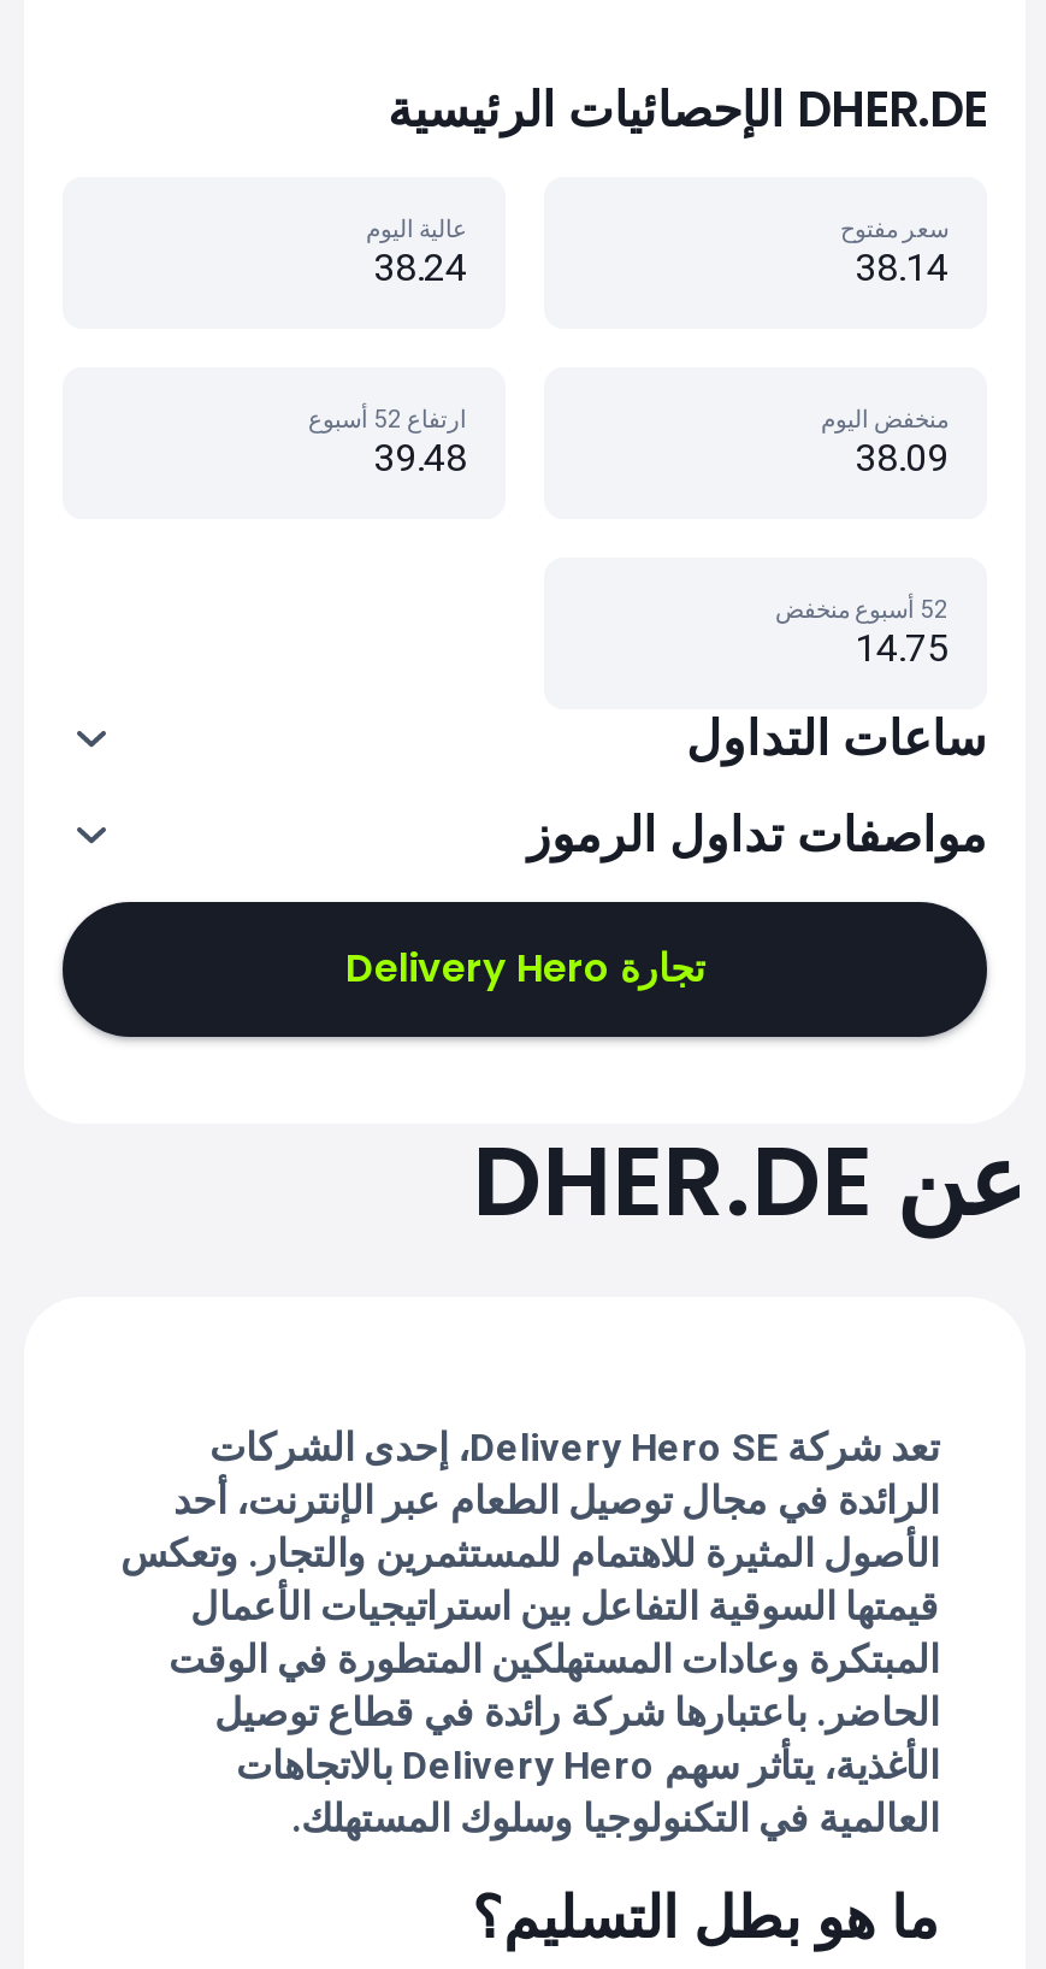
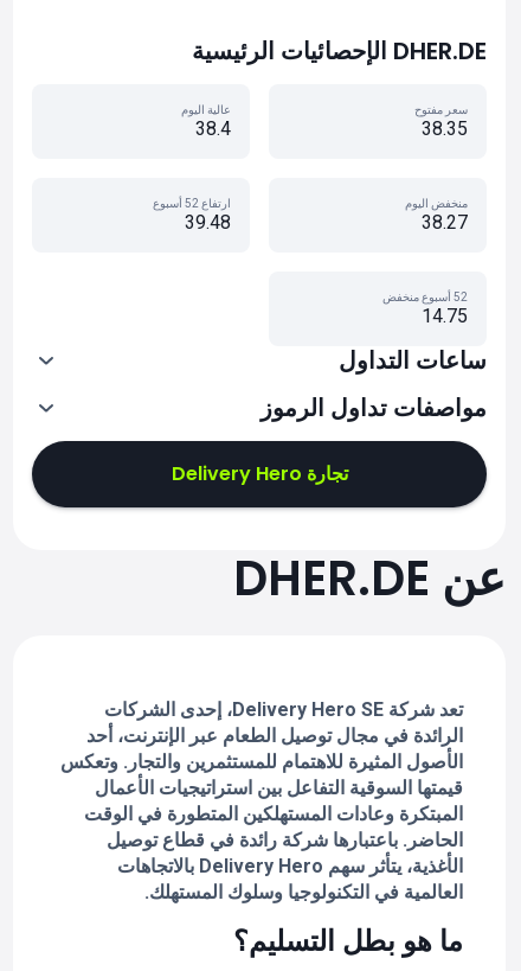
- 38.24
+ 38.4

- 38.14
+ 38.35

- 38.09
+ 38.27
